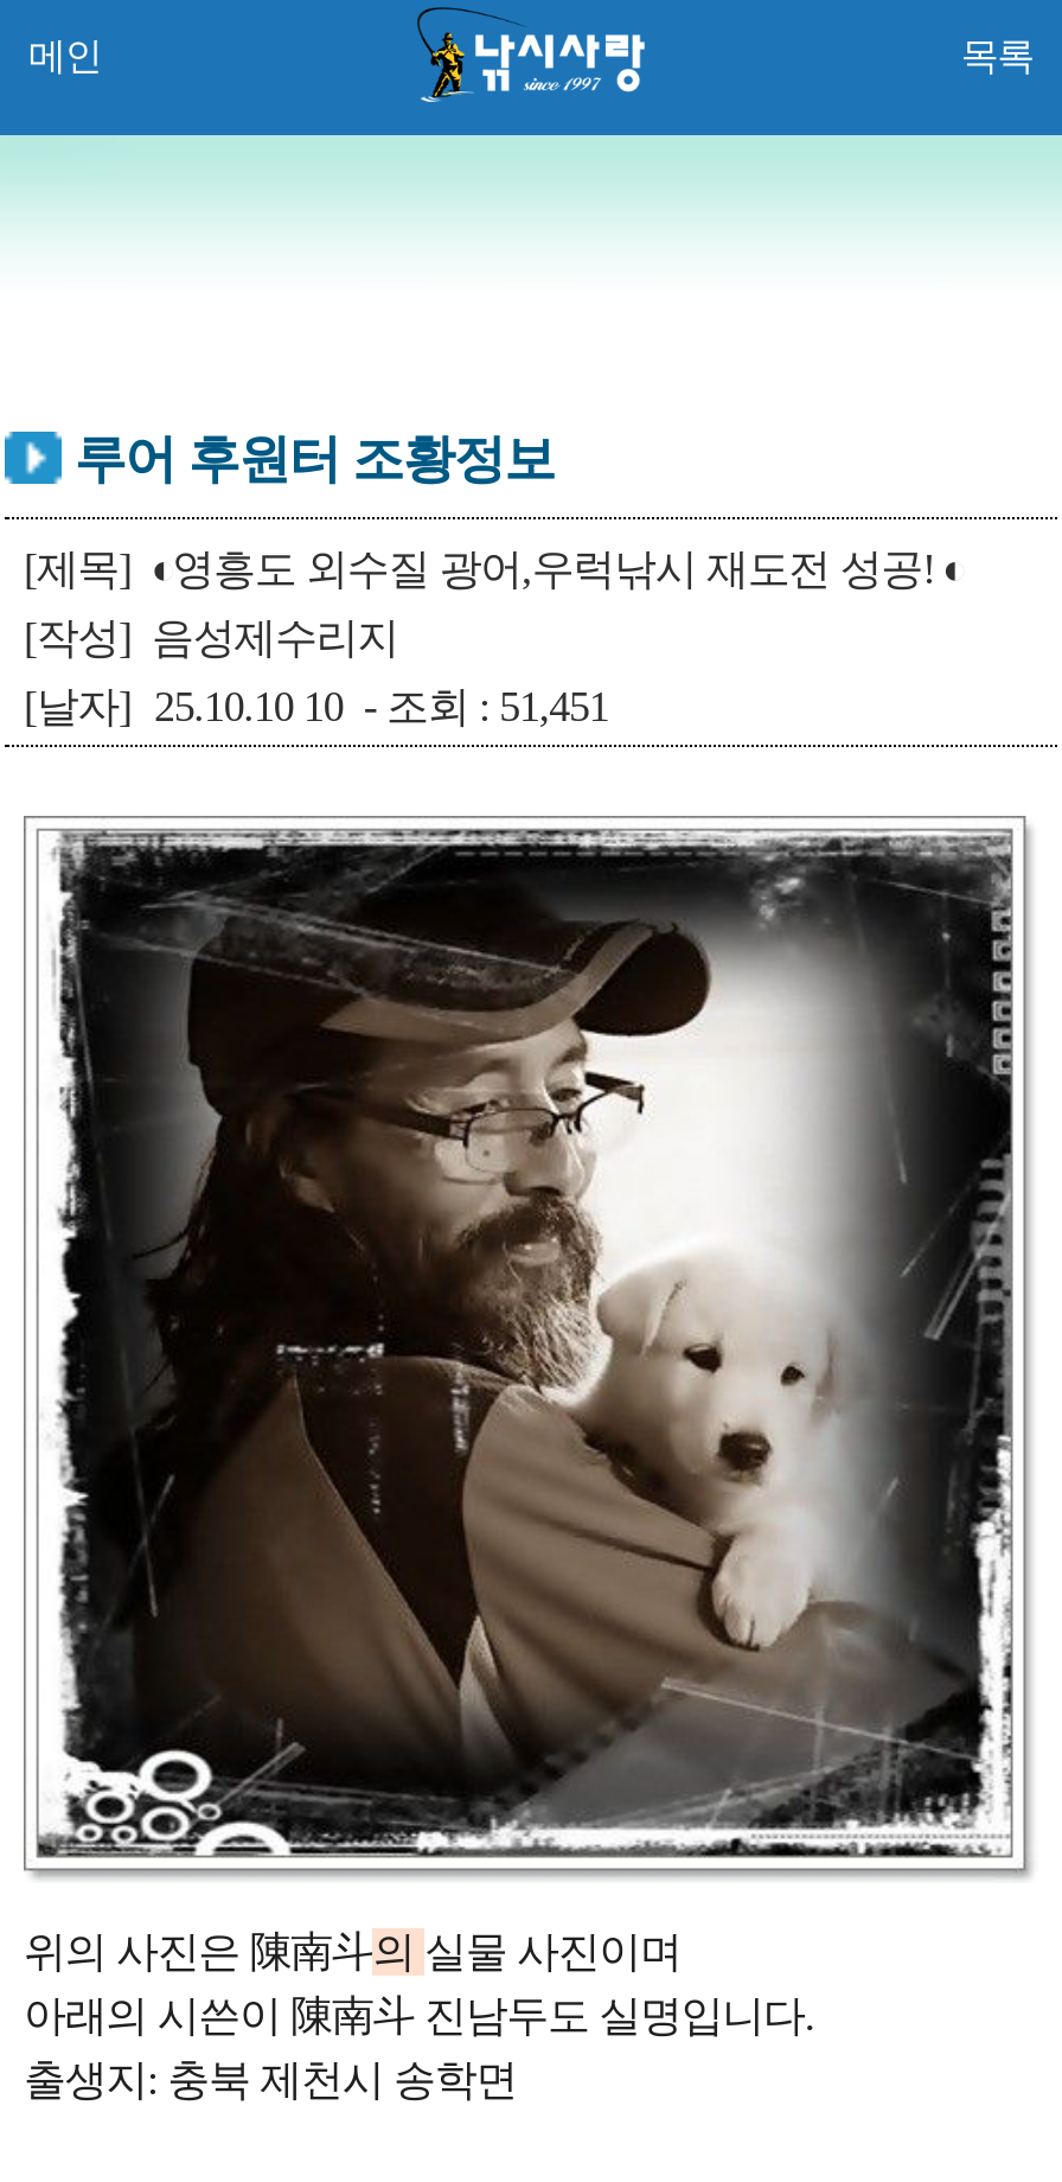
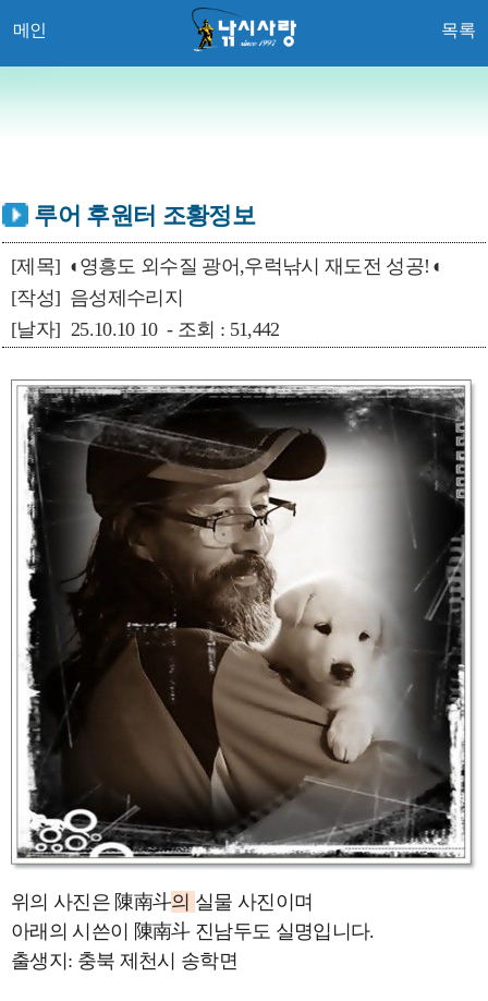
- [날자] 25.10.10 10 - 조회 : 51,451
+ [날자] 25.10.10 10 - 조회 : 51,442
